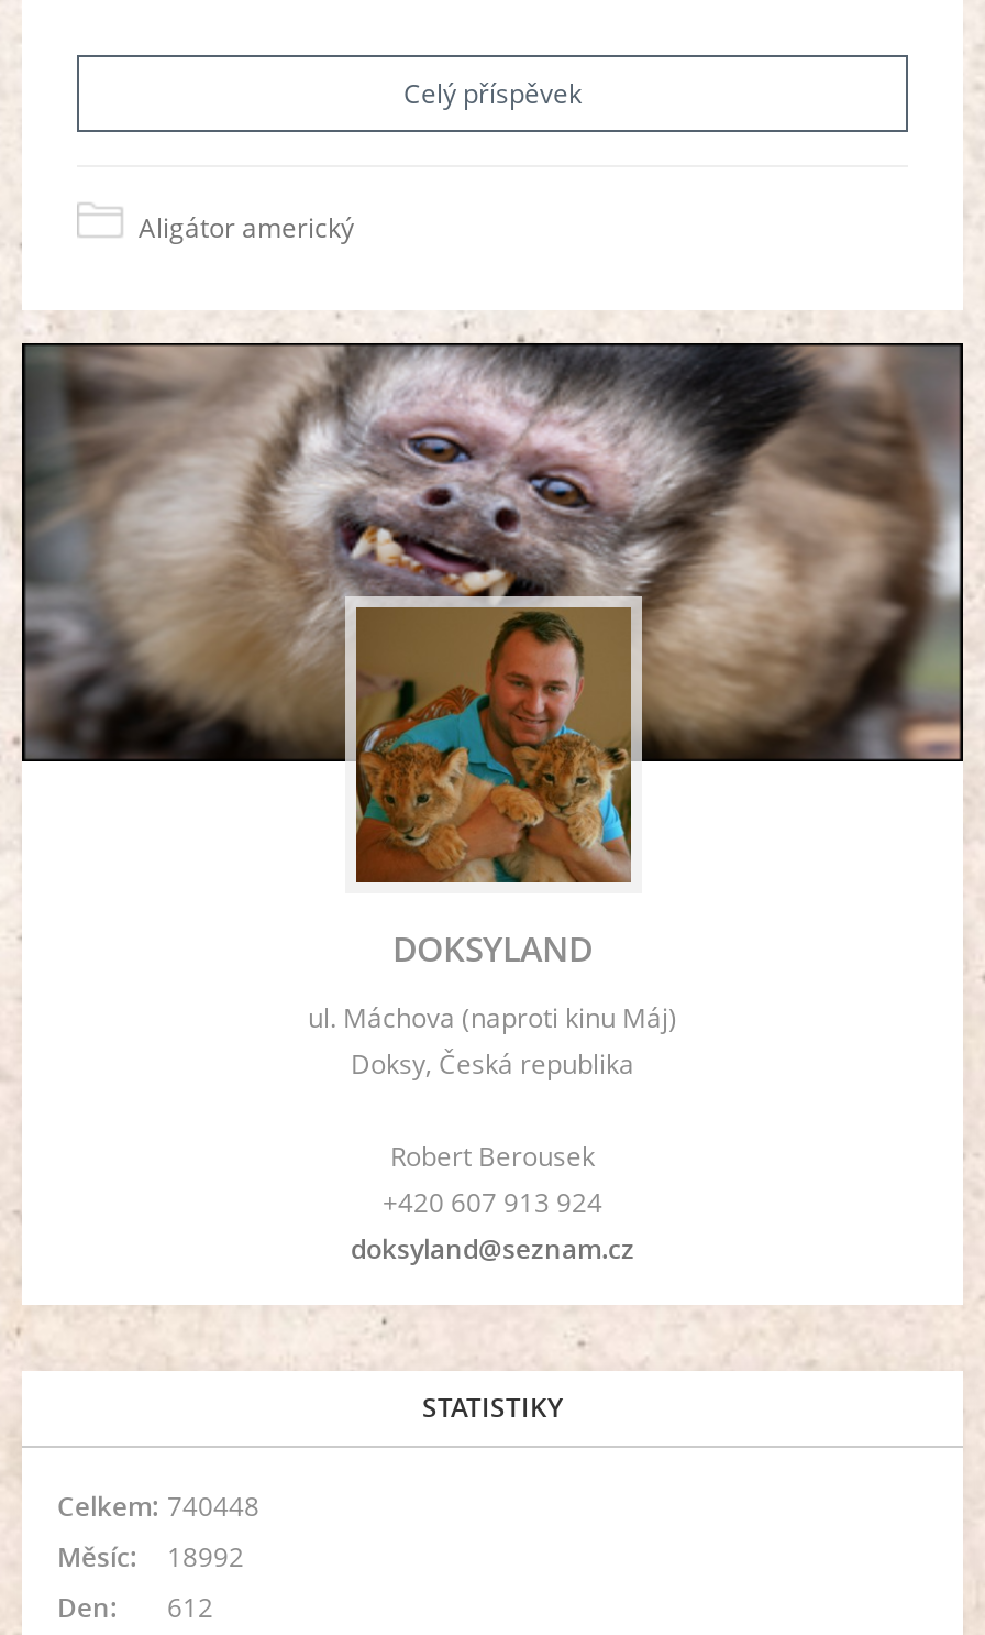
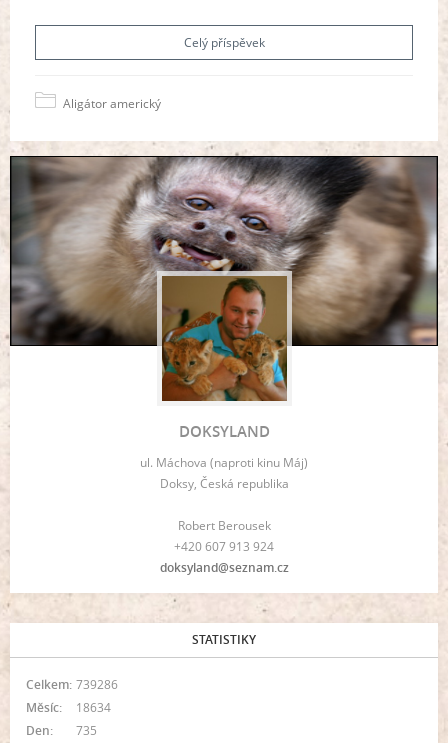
- Celkem: 740448
+ Celkem: 739286

- Měsíc: 18992
+ Měsíc: 18634

- Den: 612
+ Den: 735
